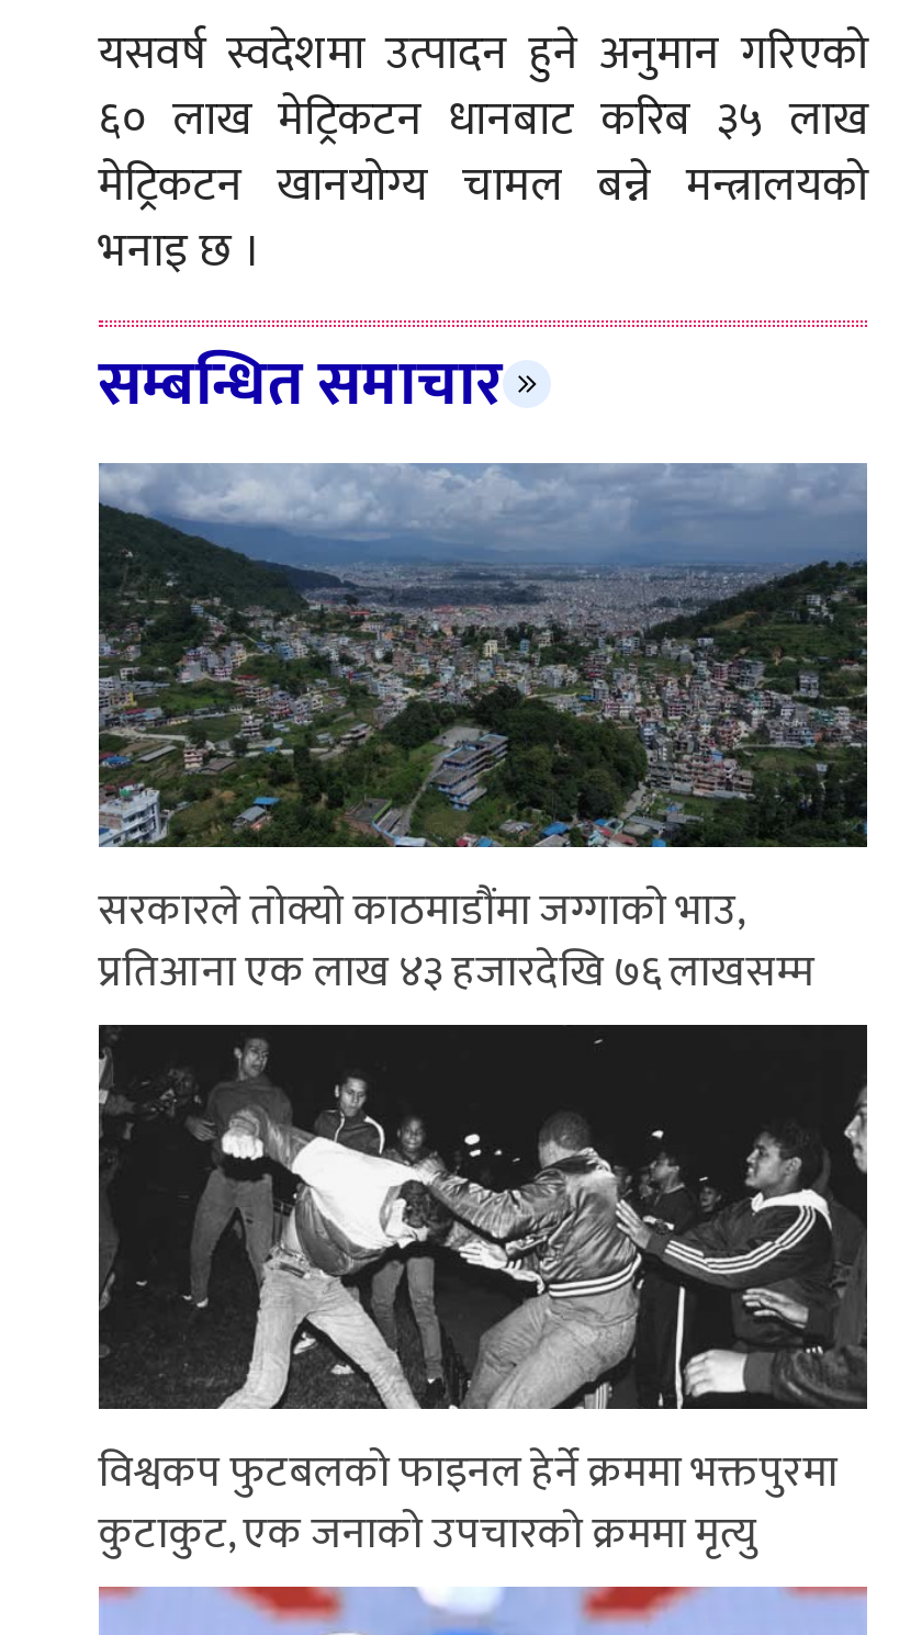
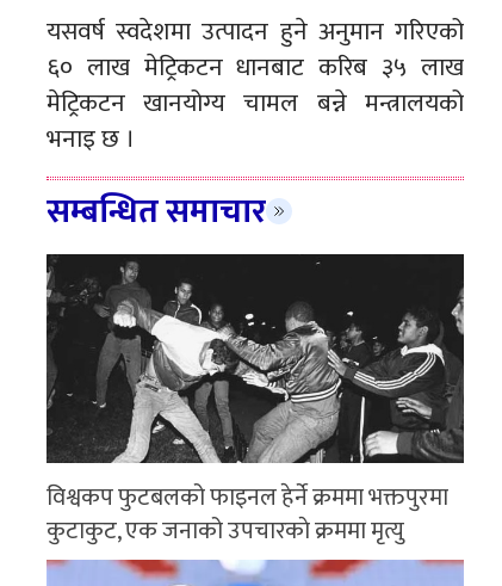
- [image]
- सरकारले तोक्यो काठमाडौंमा जग्गाको भाउ,
- प्रतिआना एक लाख ४३ हजारदेखि ७६ लाखसम्म
